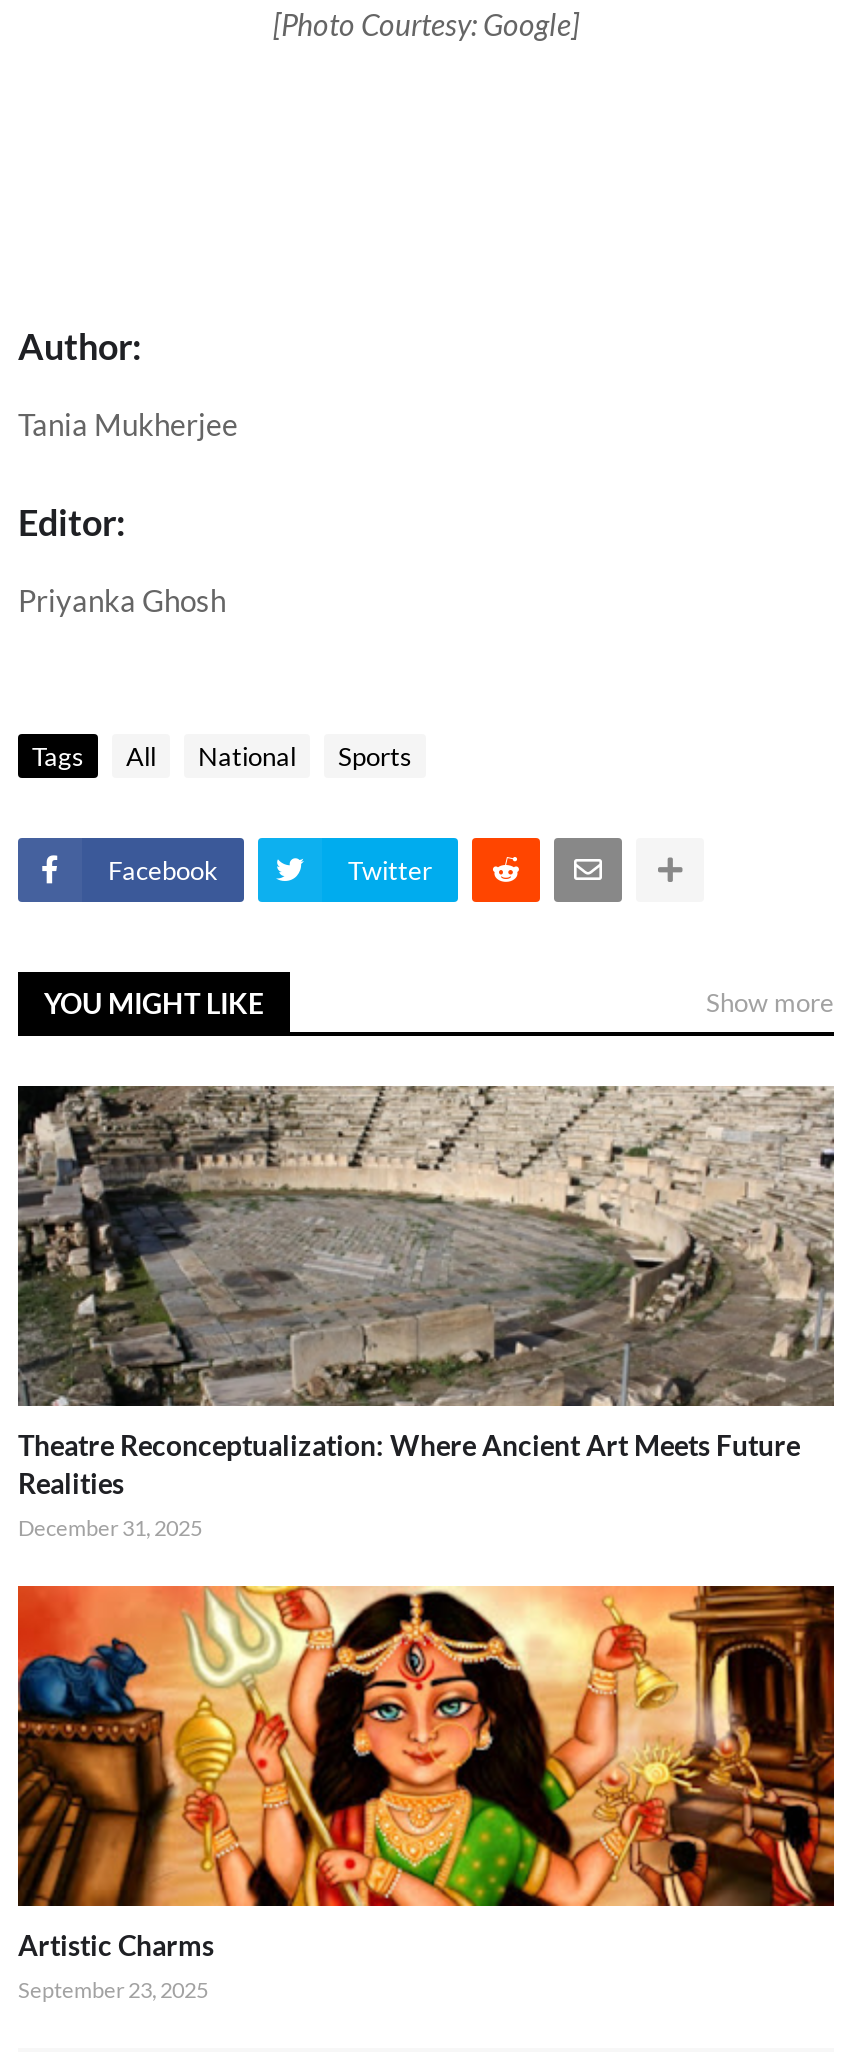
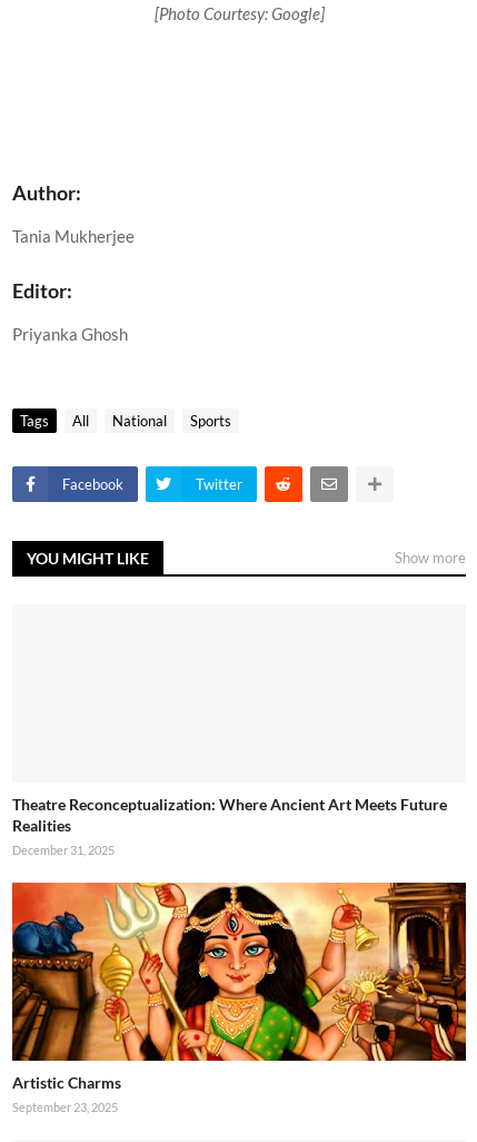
- [image]
